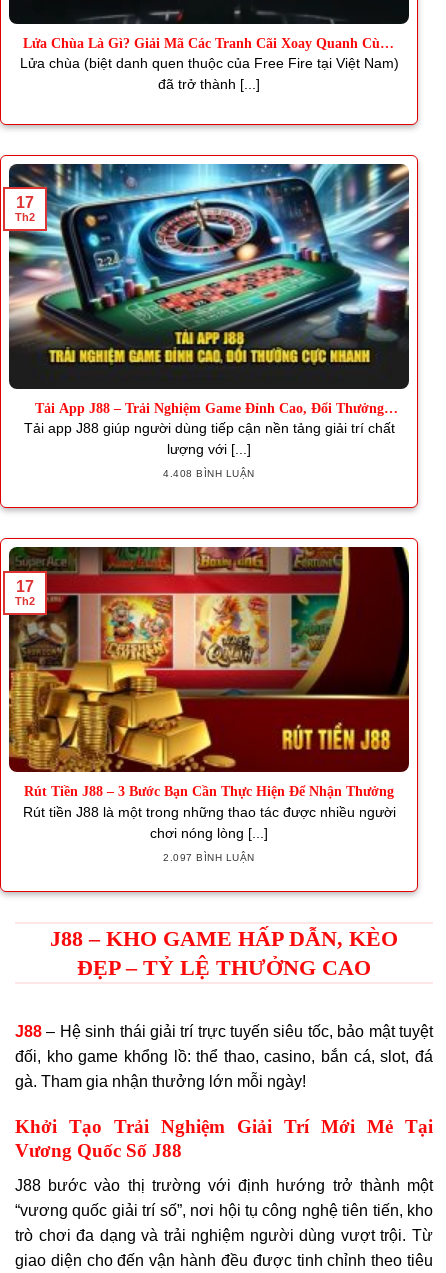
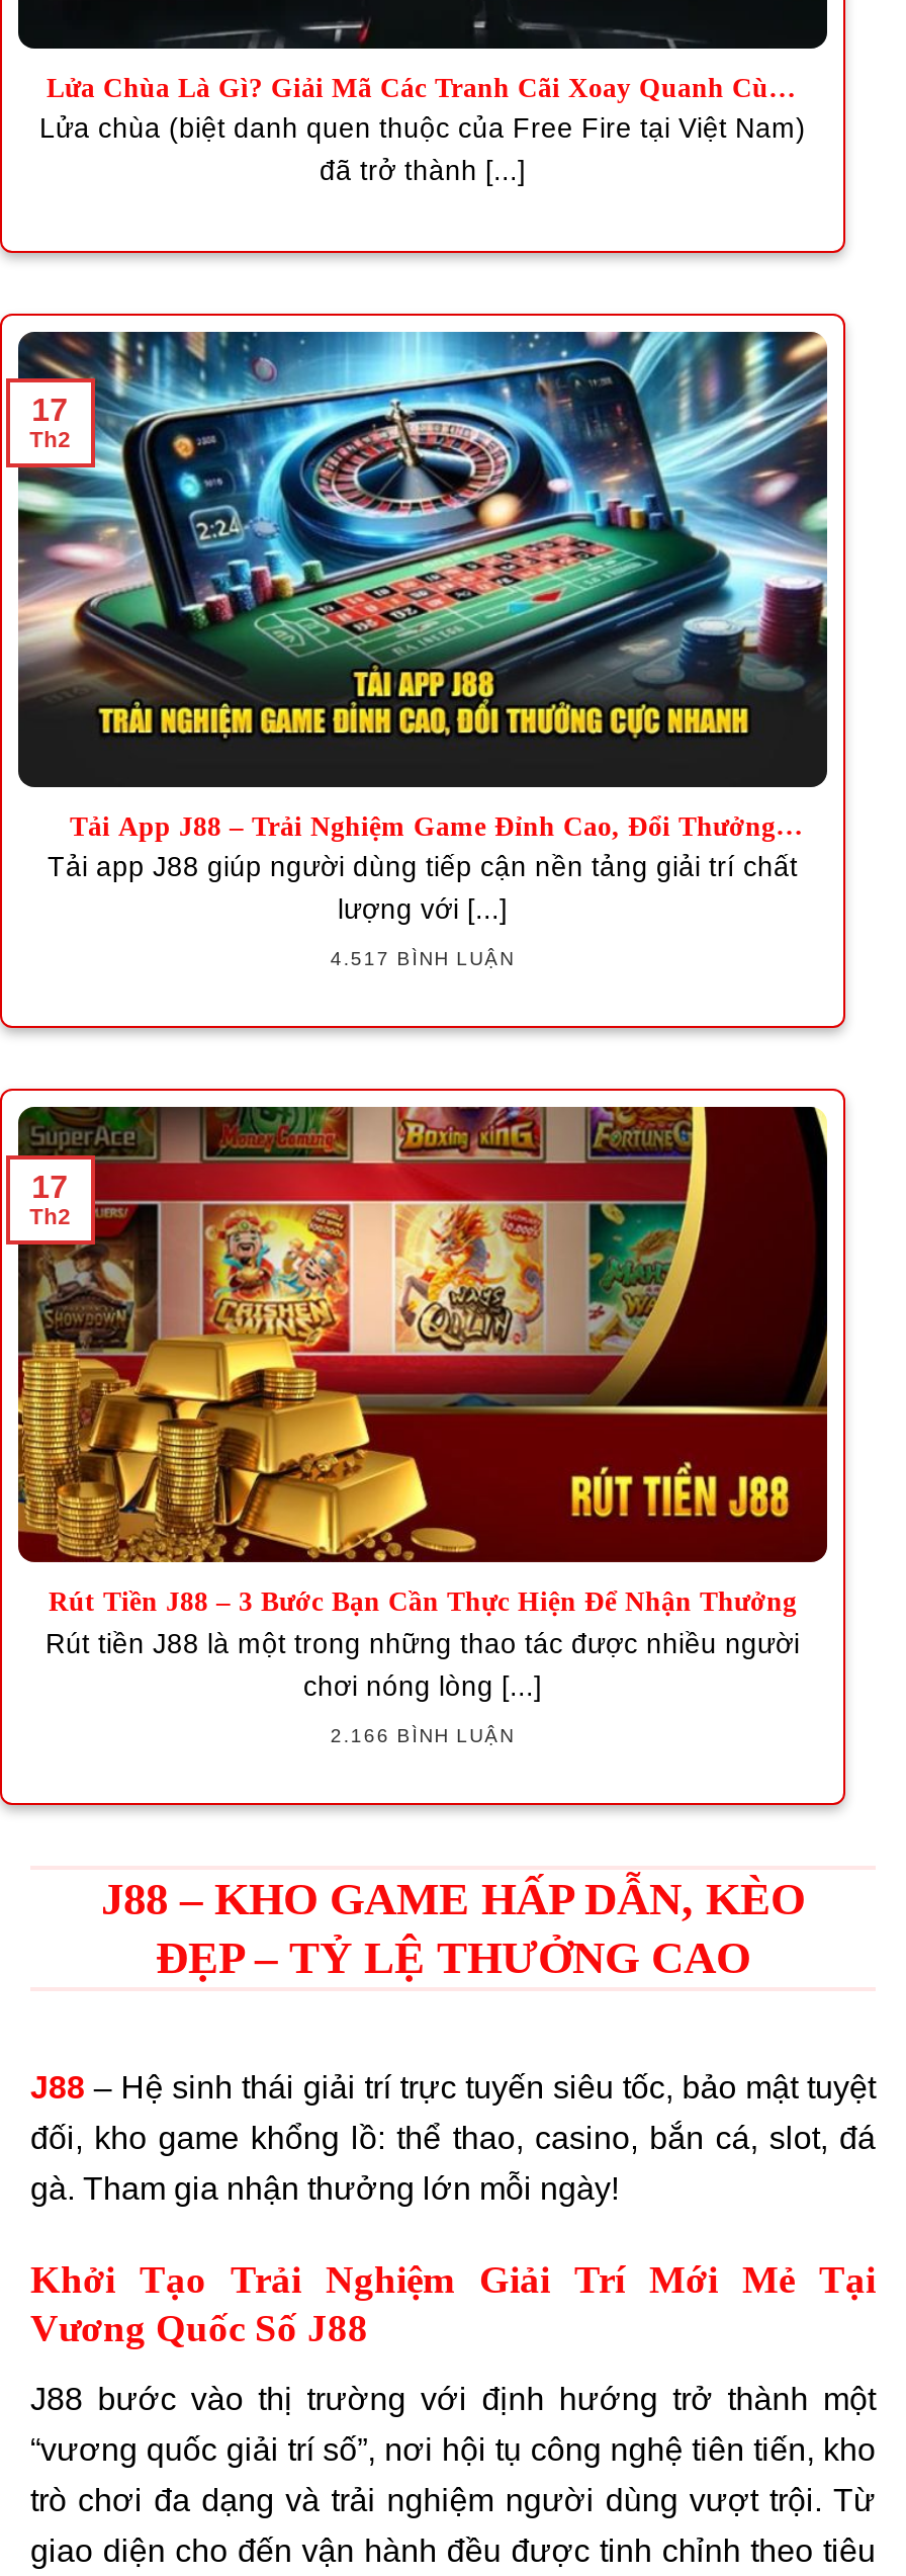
- 4.408 BÌNH LUẬN
+ 4.517 BÌNH LUẬN

- 2.097 BÌNH LUẬN
+ 2.166 BÌNH LUẬN
